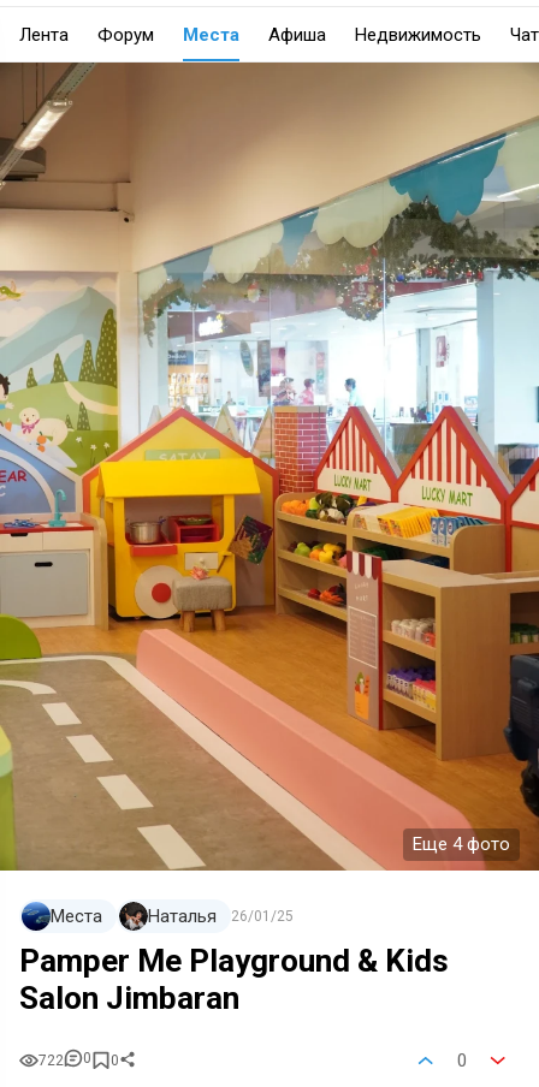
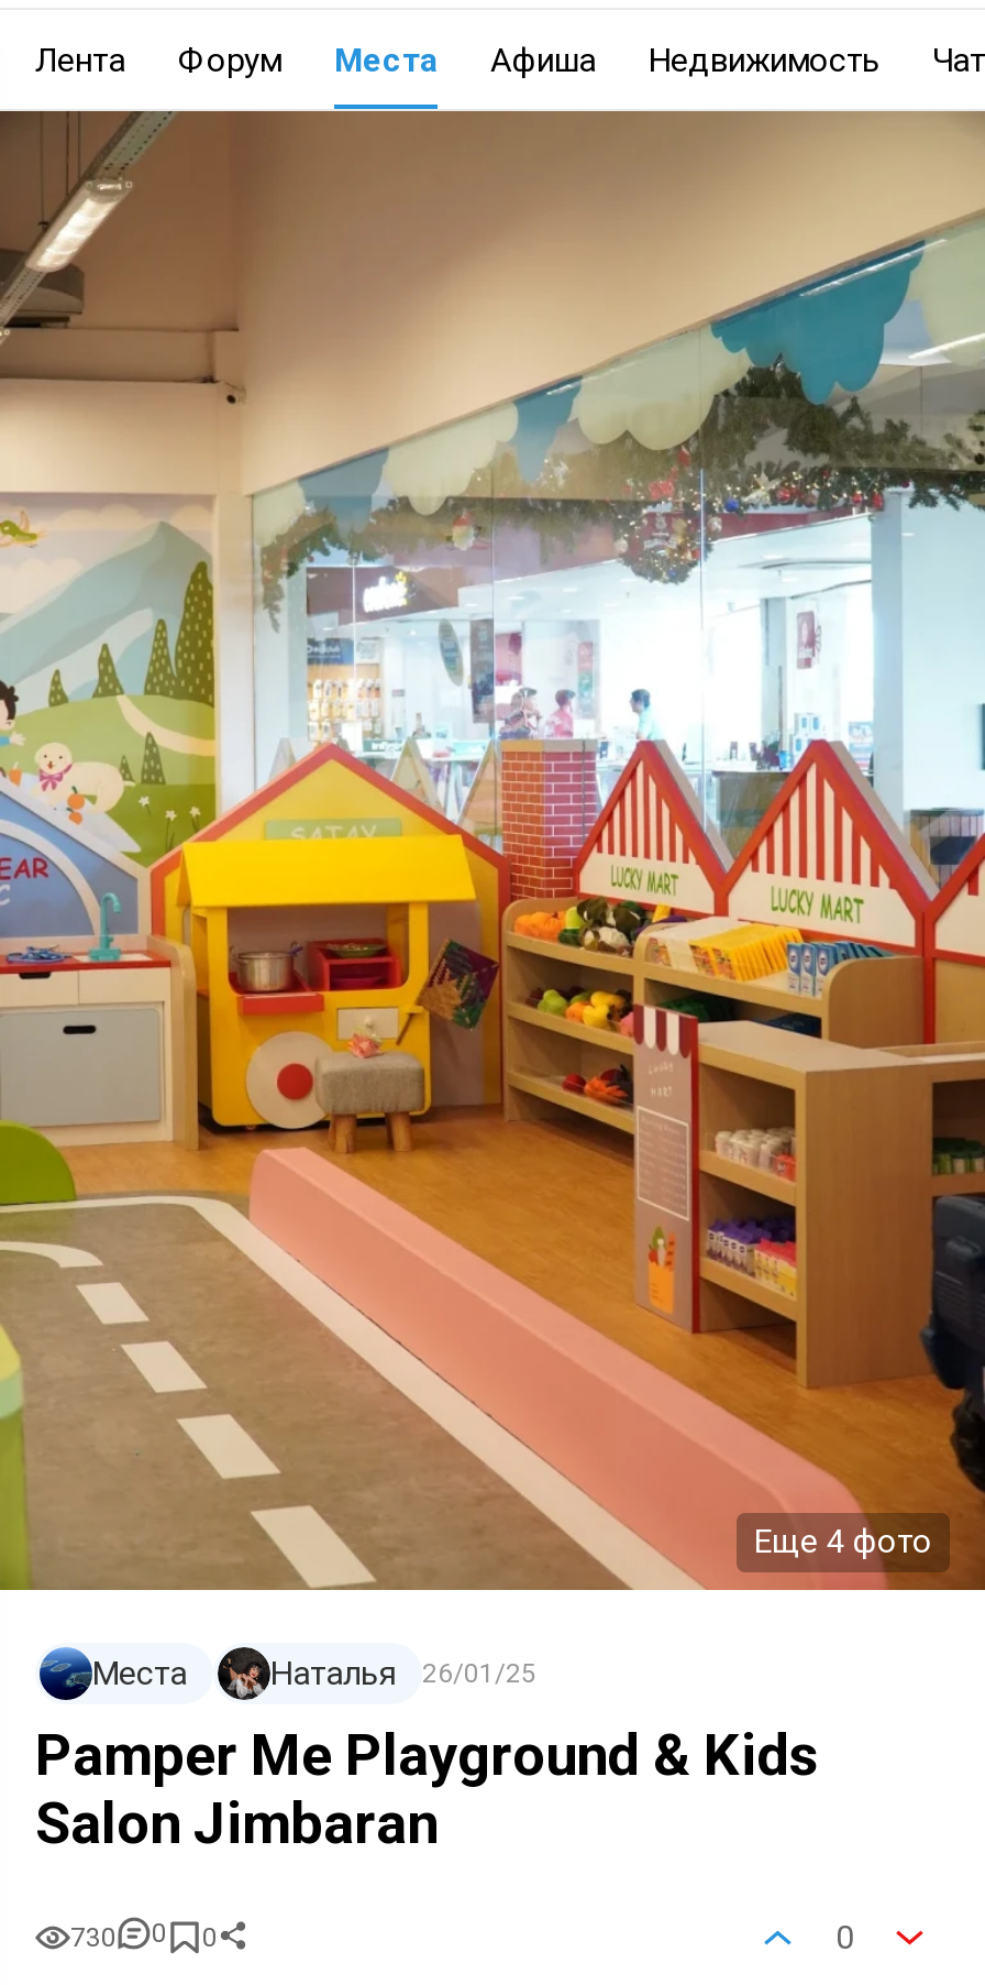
- 722 0 0
+ 730 0 0
